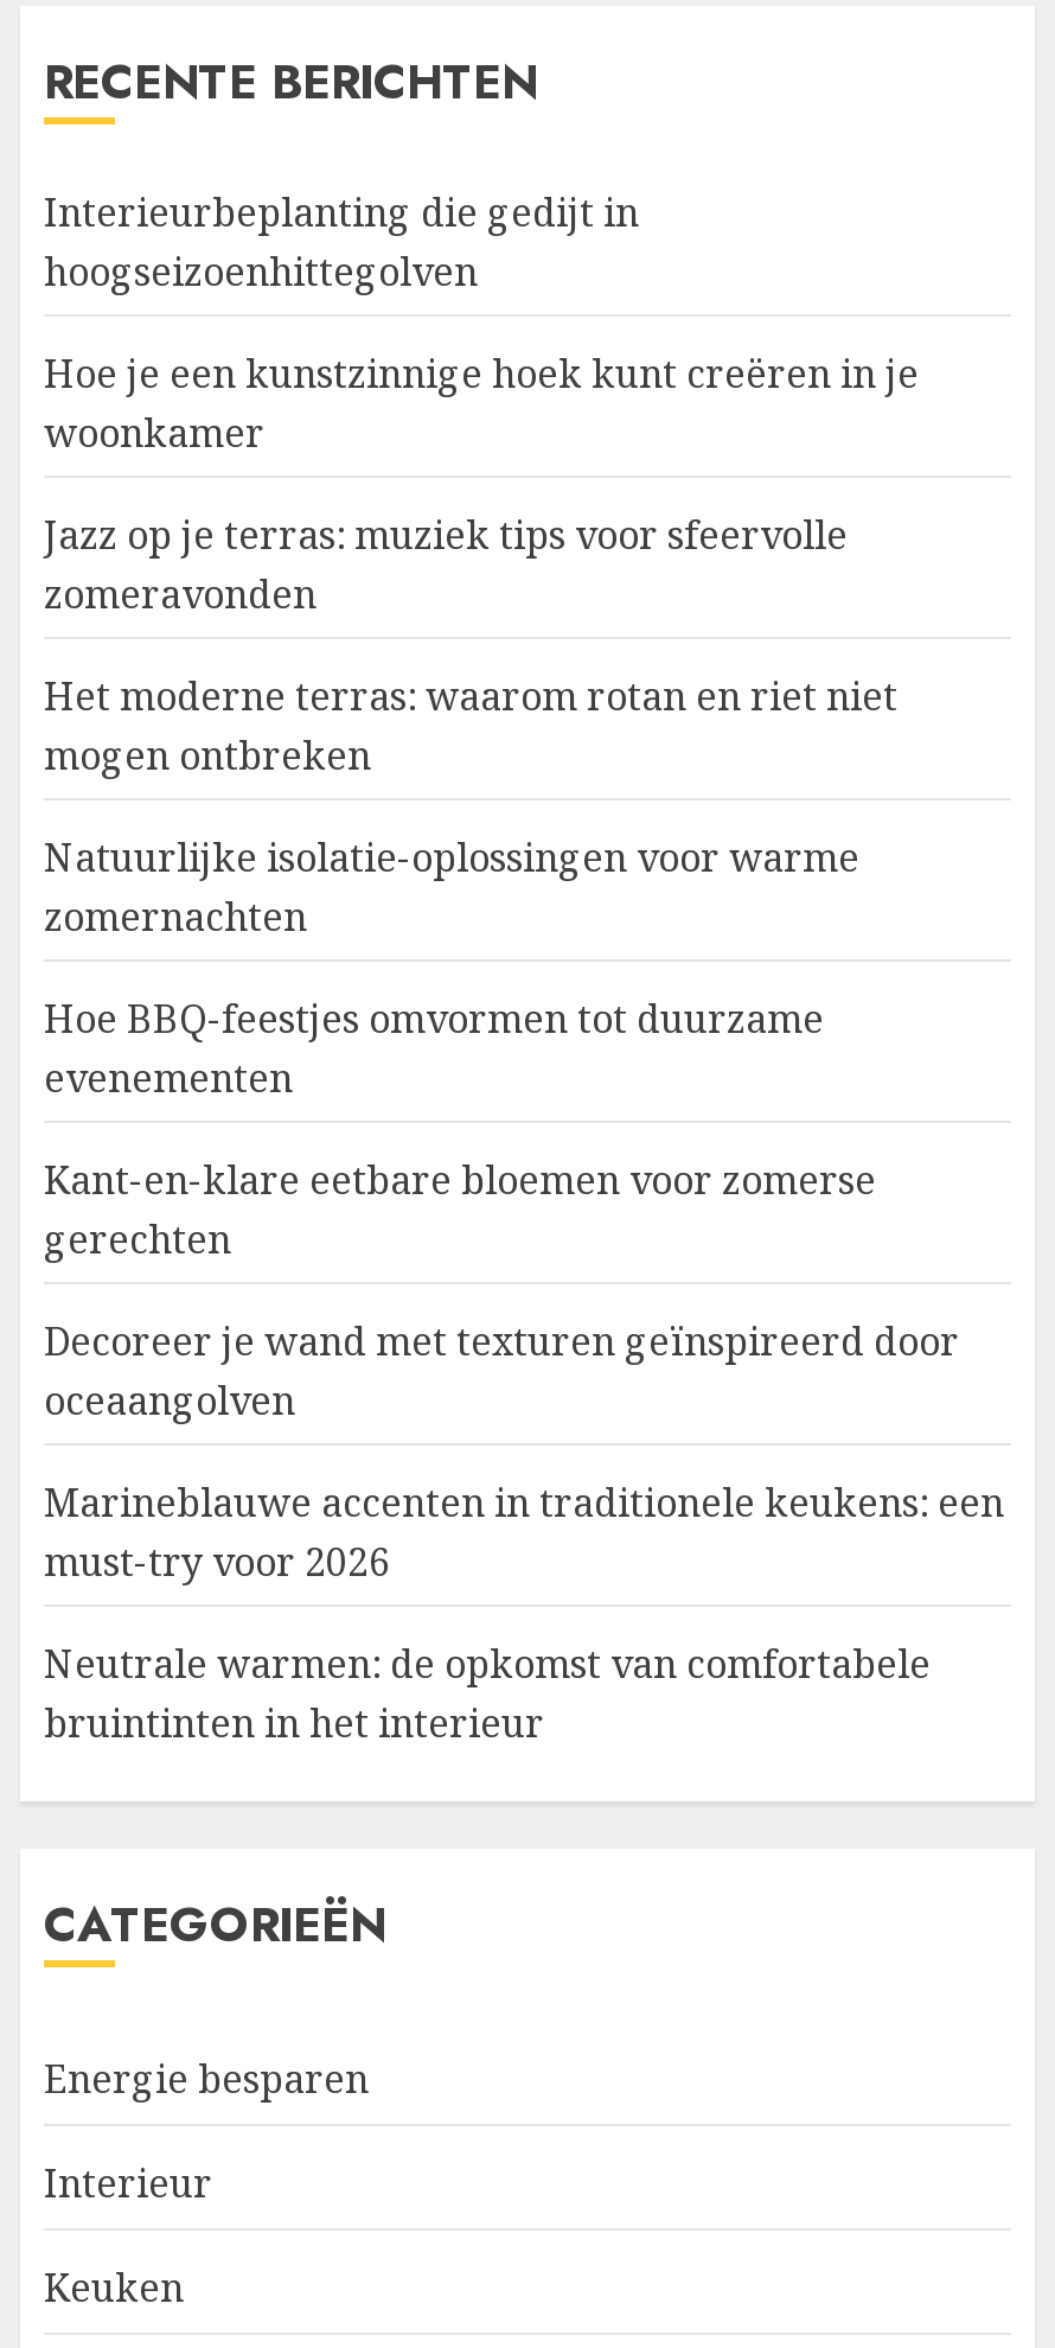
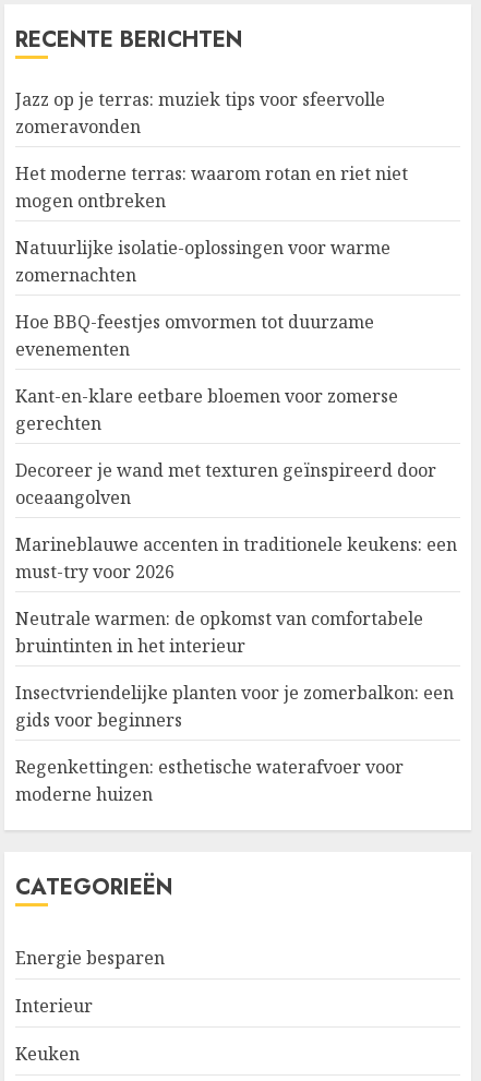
- Interieurbeplanting die gedijt in
- hoogseizoenhittegolven
- Hoe je een kunstzinnige hoek kunt creëren in je
- woonkamer

moved up: Jazz op je terras: muziek tips voor sfeervolle | zomeravonden | Het moderne terras: waarom rotan en riet niet | ... | Neutrale warmen: de opkomst van comfortabele | bruintinten in het interieur

+ Insectvriendelijke planten voor je zomerbalkon: een
+ gids voor beginners
+ Regenkettingen: esthetische waterafvoer voor
+ moderne huizen
